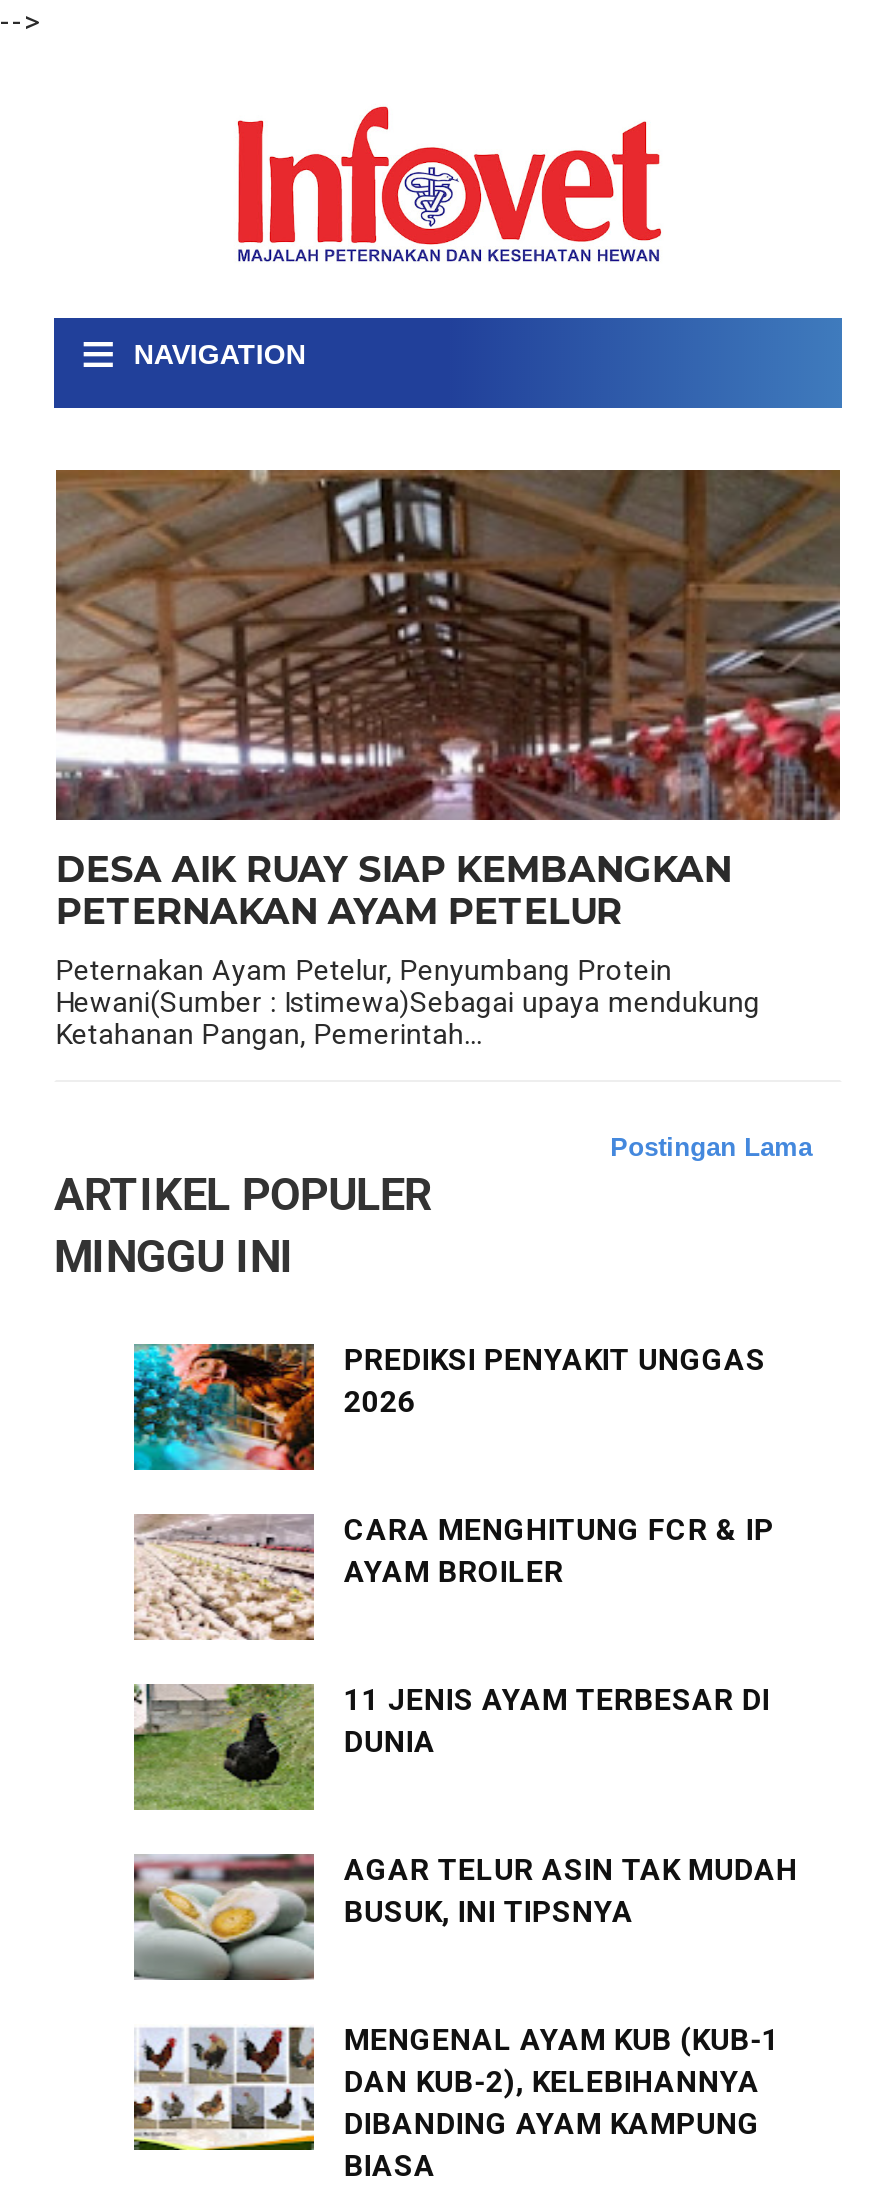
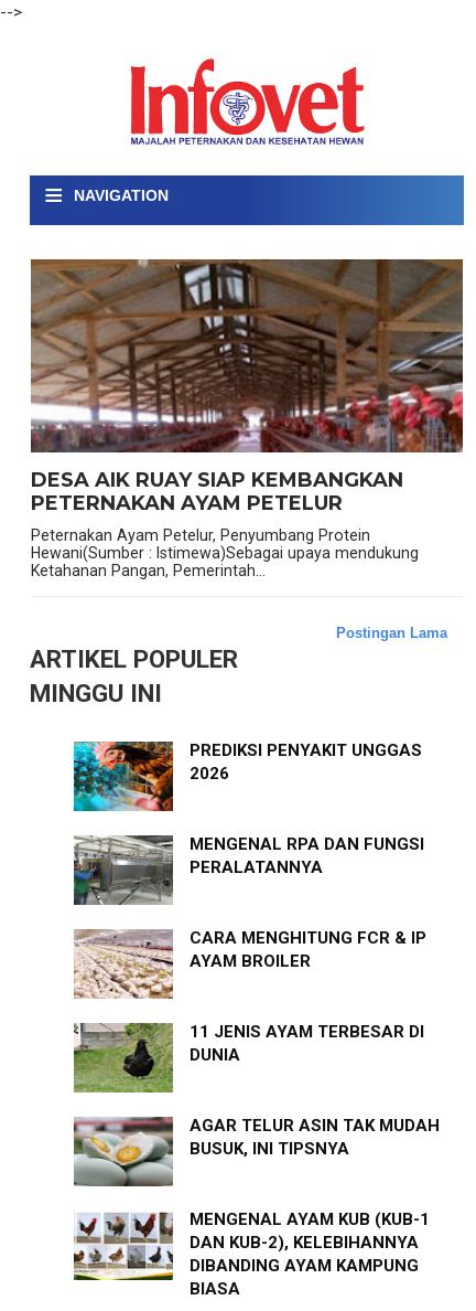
+ [image]
+ MENGENAL RPA DAN FUNGSI
+ PERALATANNYA
